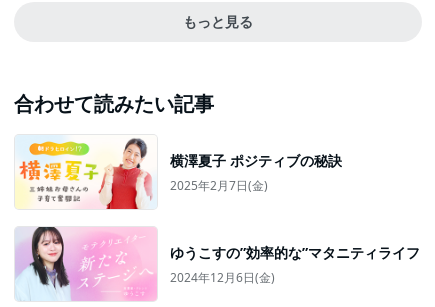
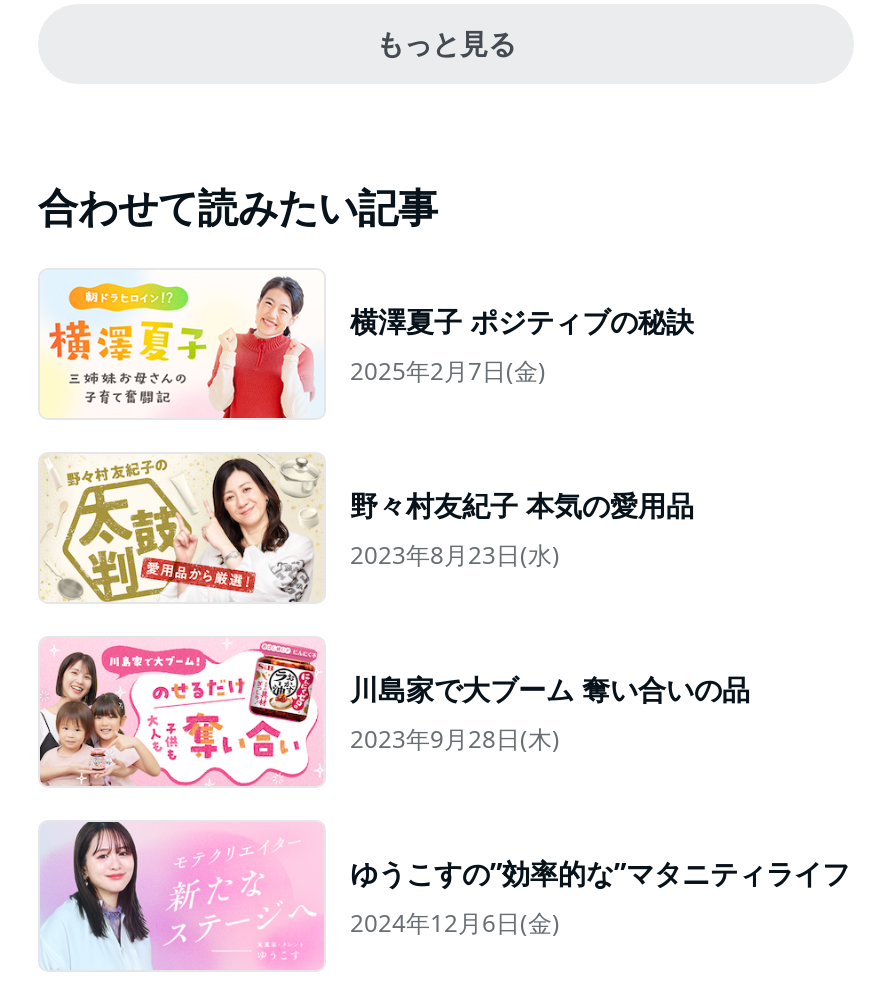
+ [image]
+ 川島家で大ブーム 奪い合いの品
+ 2023年9月28日(木)

+ [image]
+ 野々村友紀子 本気の愛用品
+ 2023年8月23日(水)
